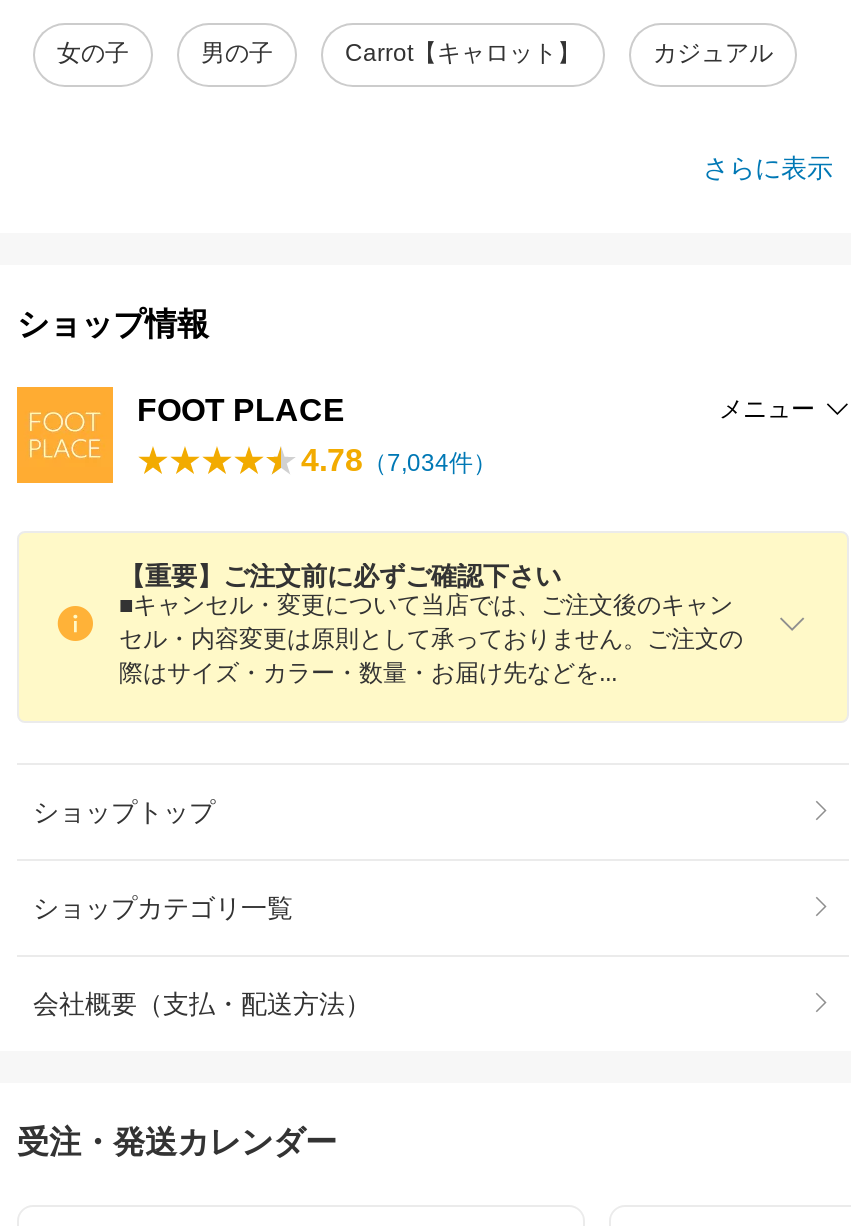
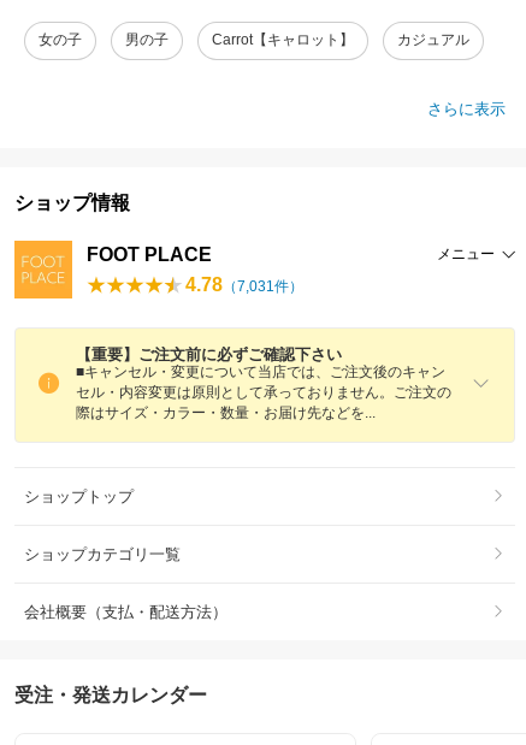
- 4.78（7,034件）
+ 4.78（7,031件）
